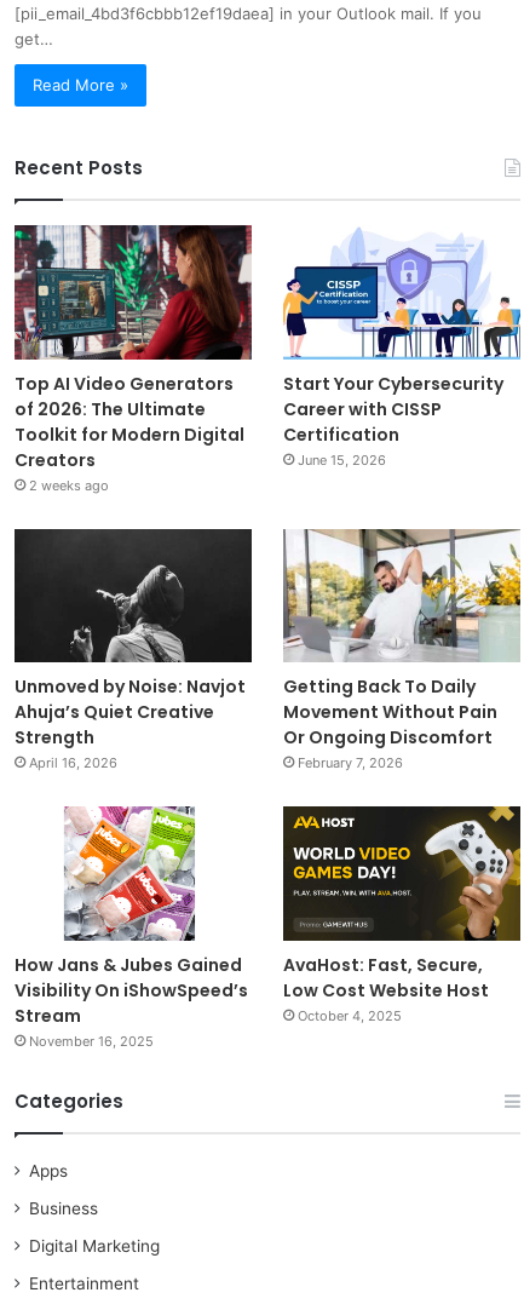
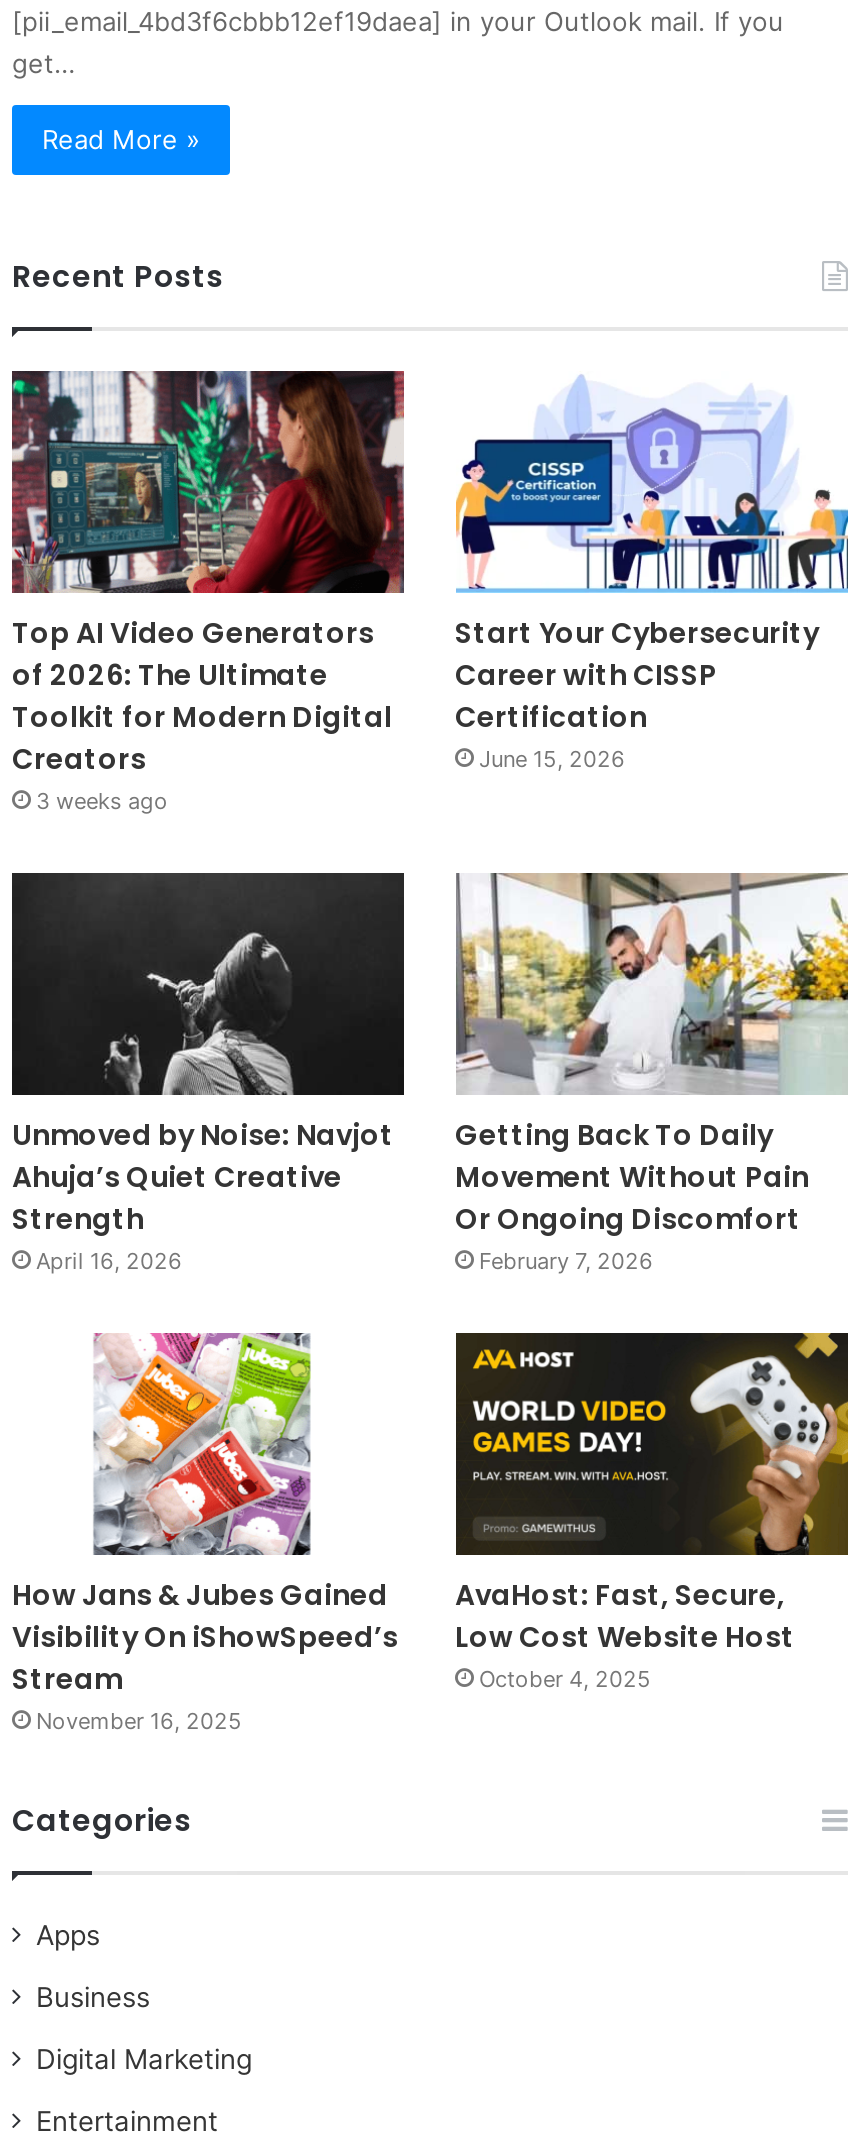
- 2 weeks ago
+ 3 weeks ago
